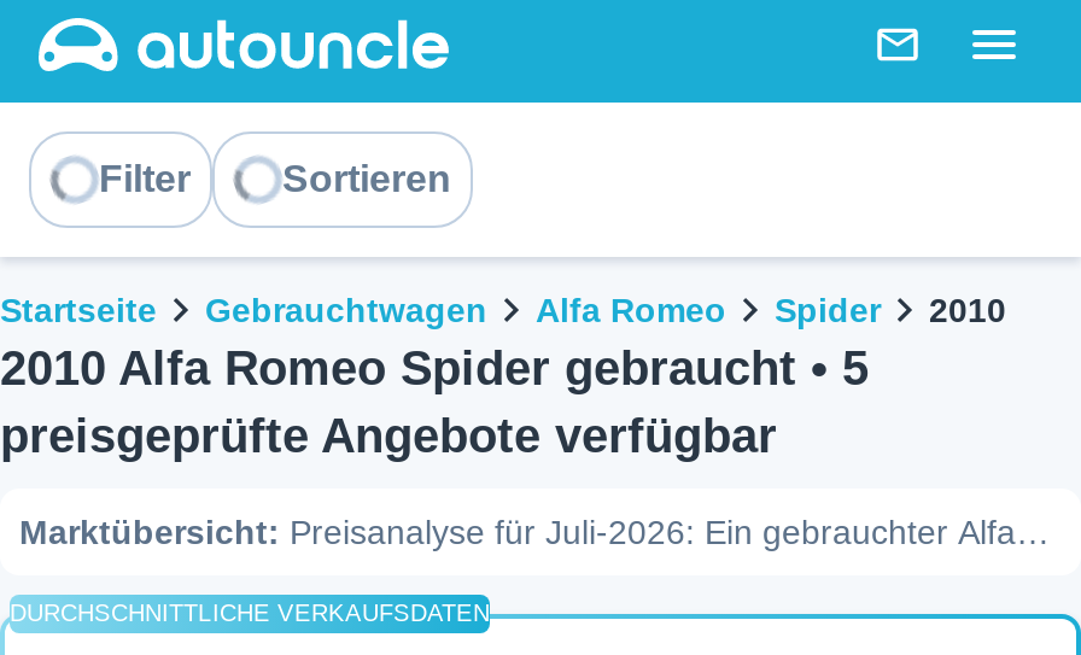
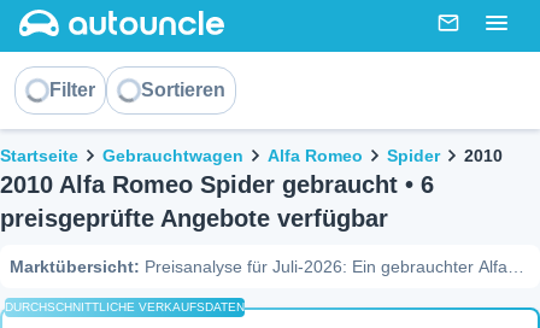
- 2010 Alfa Romeo Spider gebraucht • 5
+ 2010 Alfa Romeo Spider gebraucht • 6
